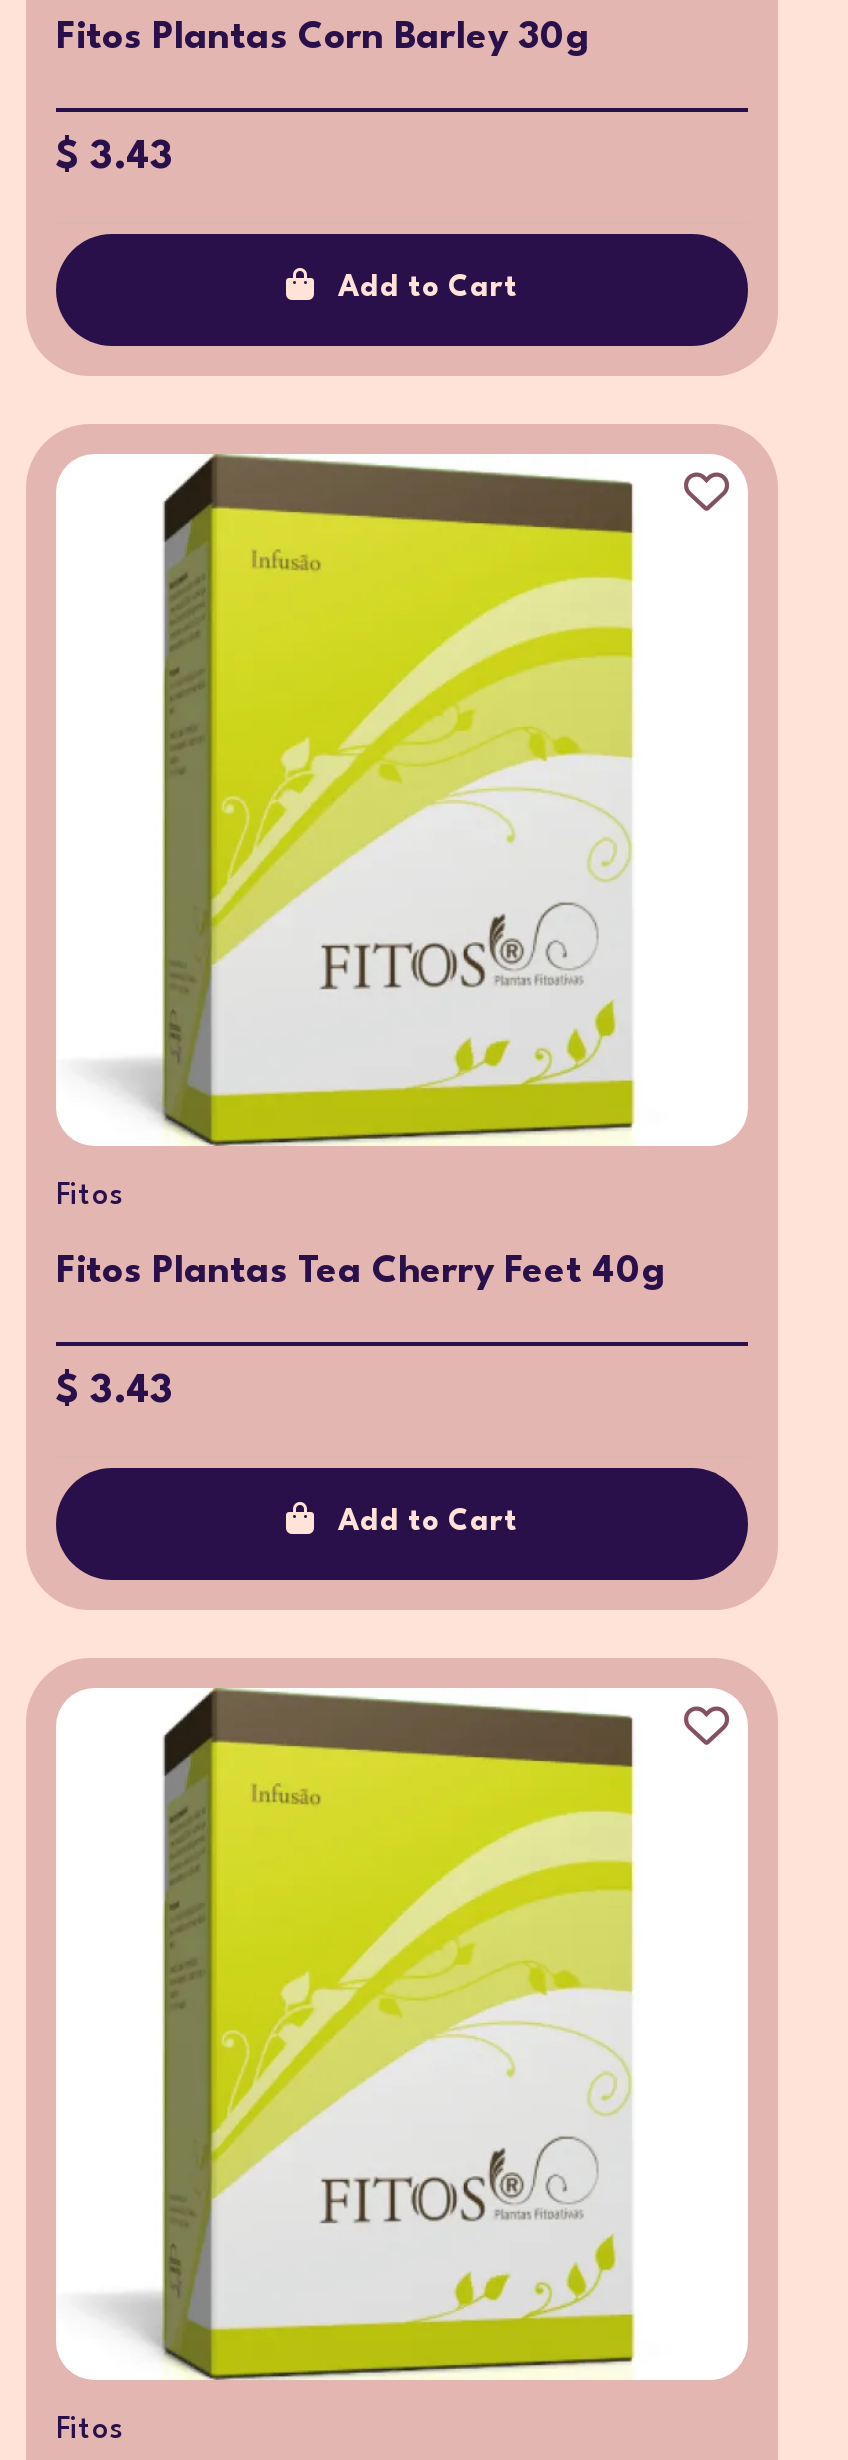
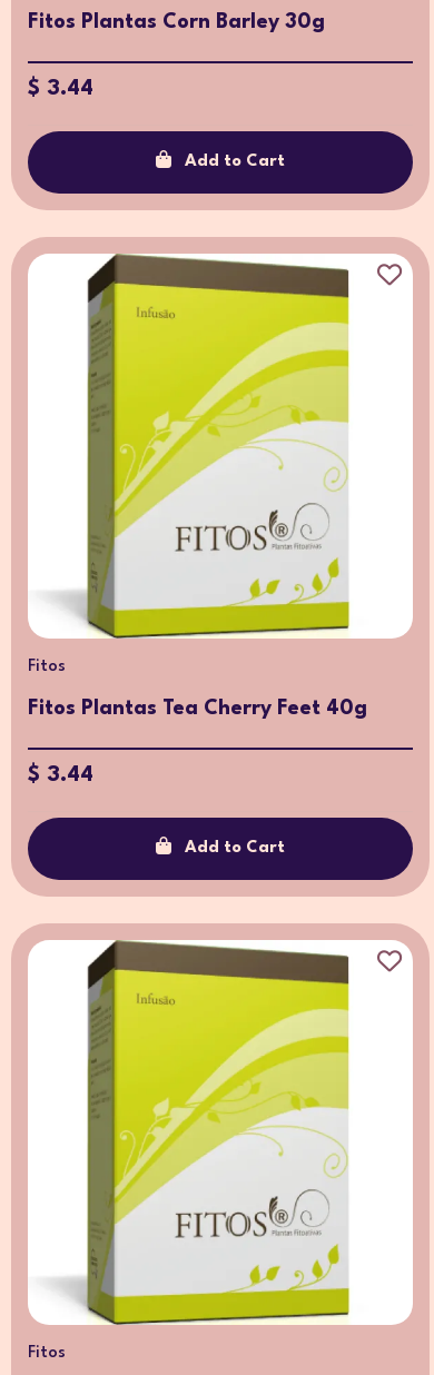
- $ 3.43
+ $ 3.44

- $ 3.43
+ $ 3.44
